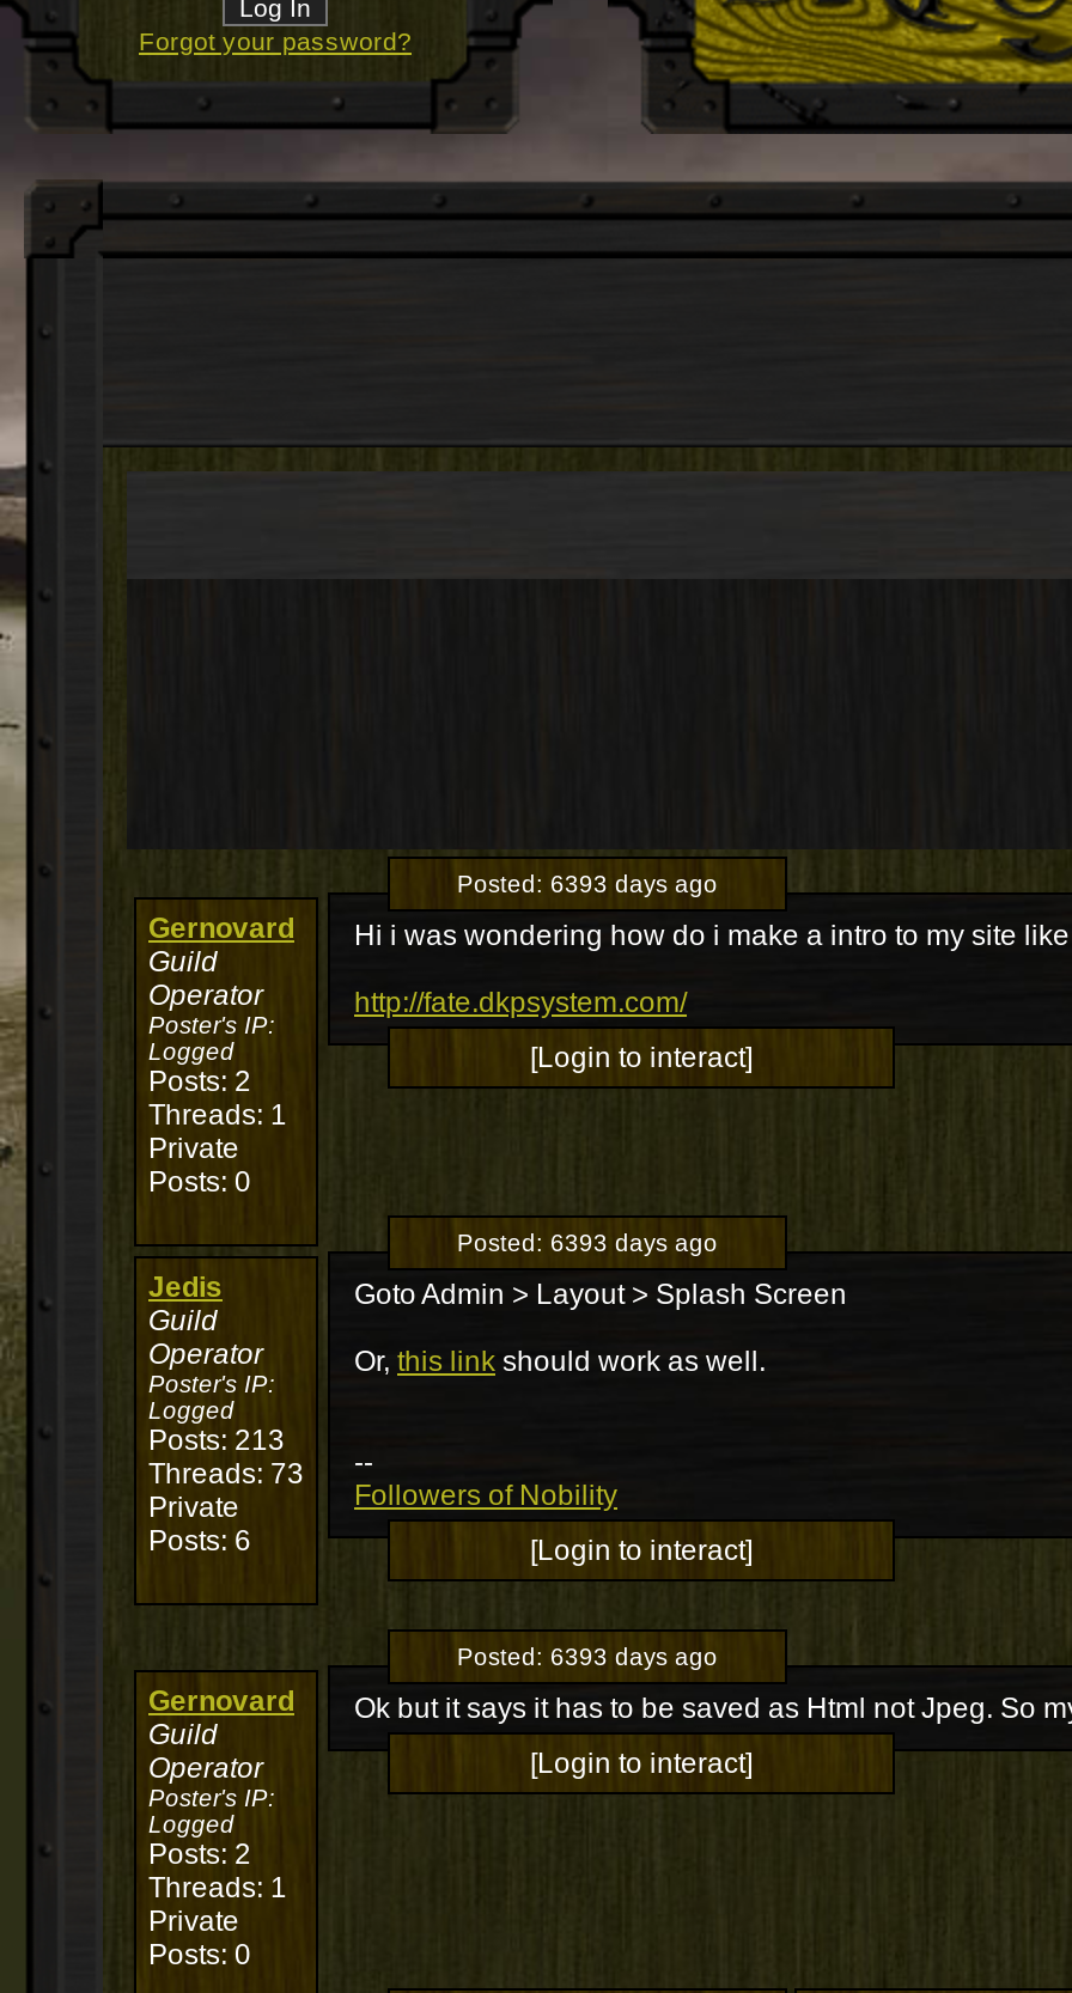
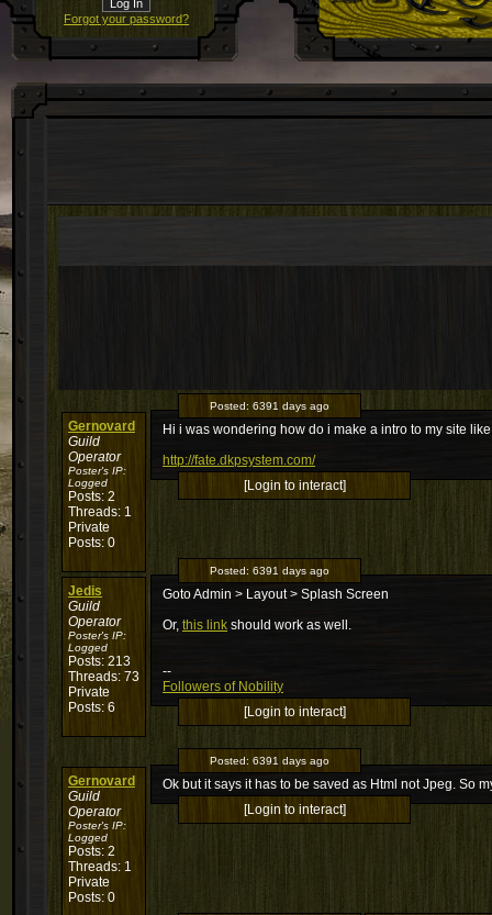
- Posted: 6393 days ago
+ Posted: 6391 days ago

- Posted: 6393 days ago
+ Posted: 6391 days ago

- Posted: 6393 days ago
+ Posted: 6391 days ago
